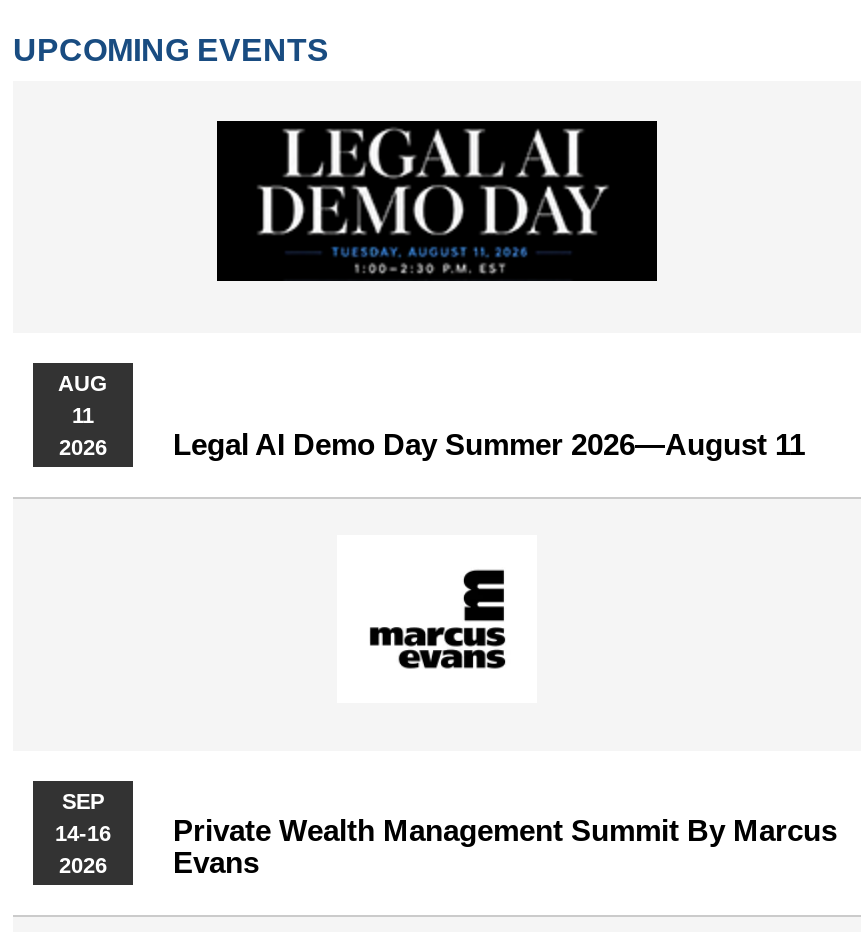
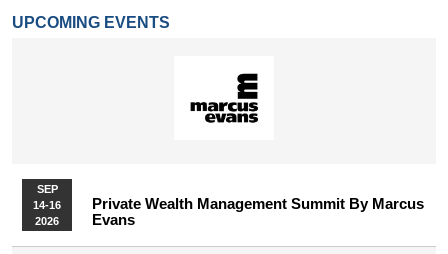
- [image]

- AUG
- 11
- 2026
- Legal AI Demo Day Summer 2026—August 11
